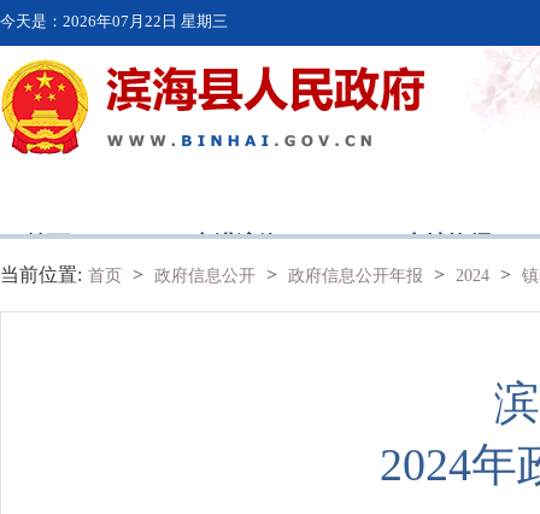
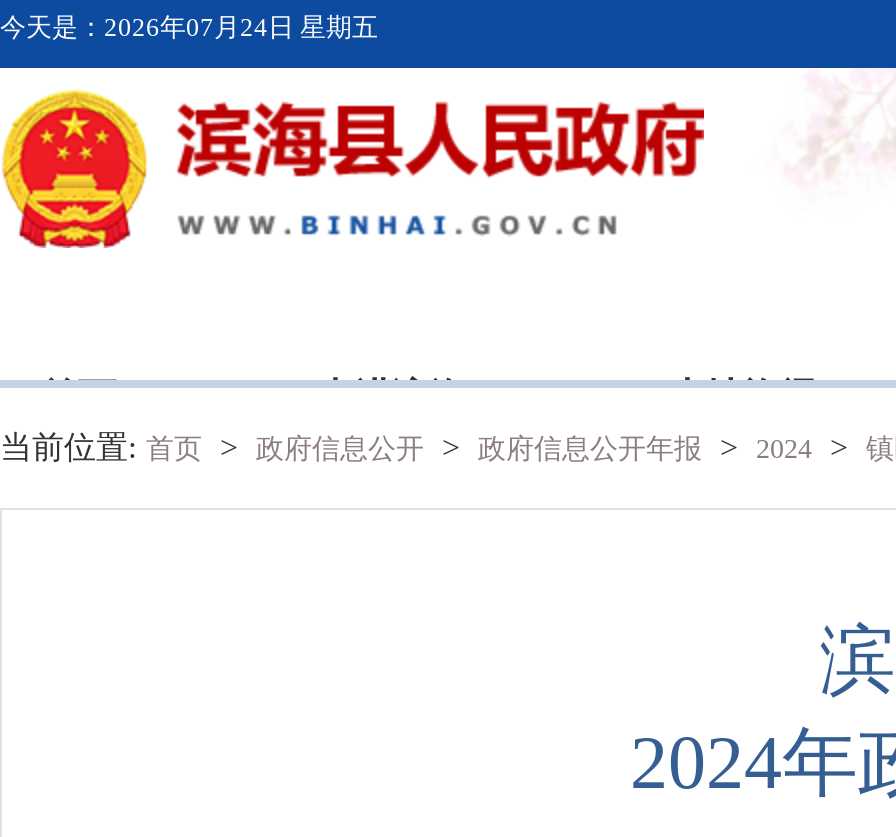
- 今天是：2026年07月22日 星期三
+ 今天是：2026年07月24日 星期五
